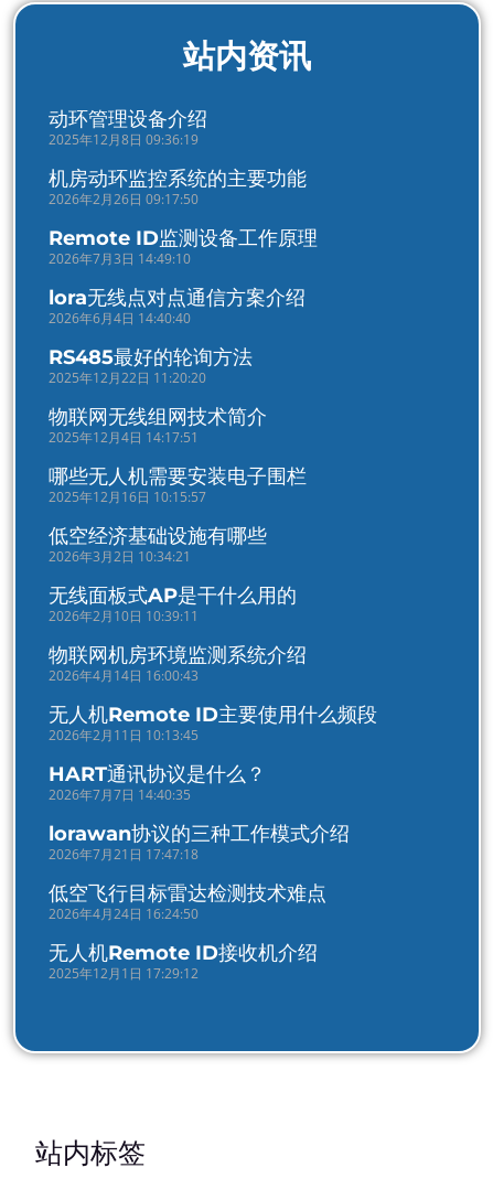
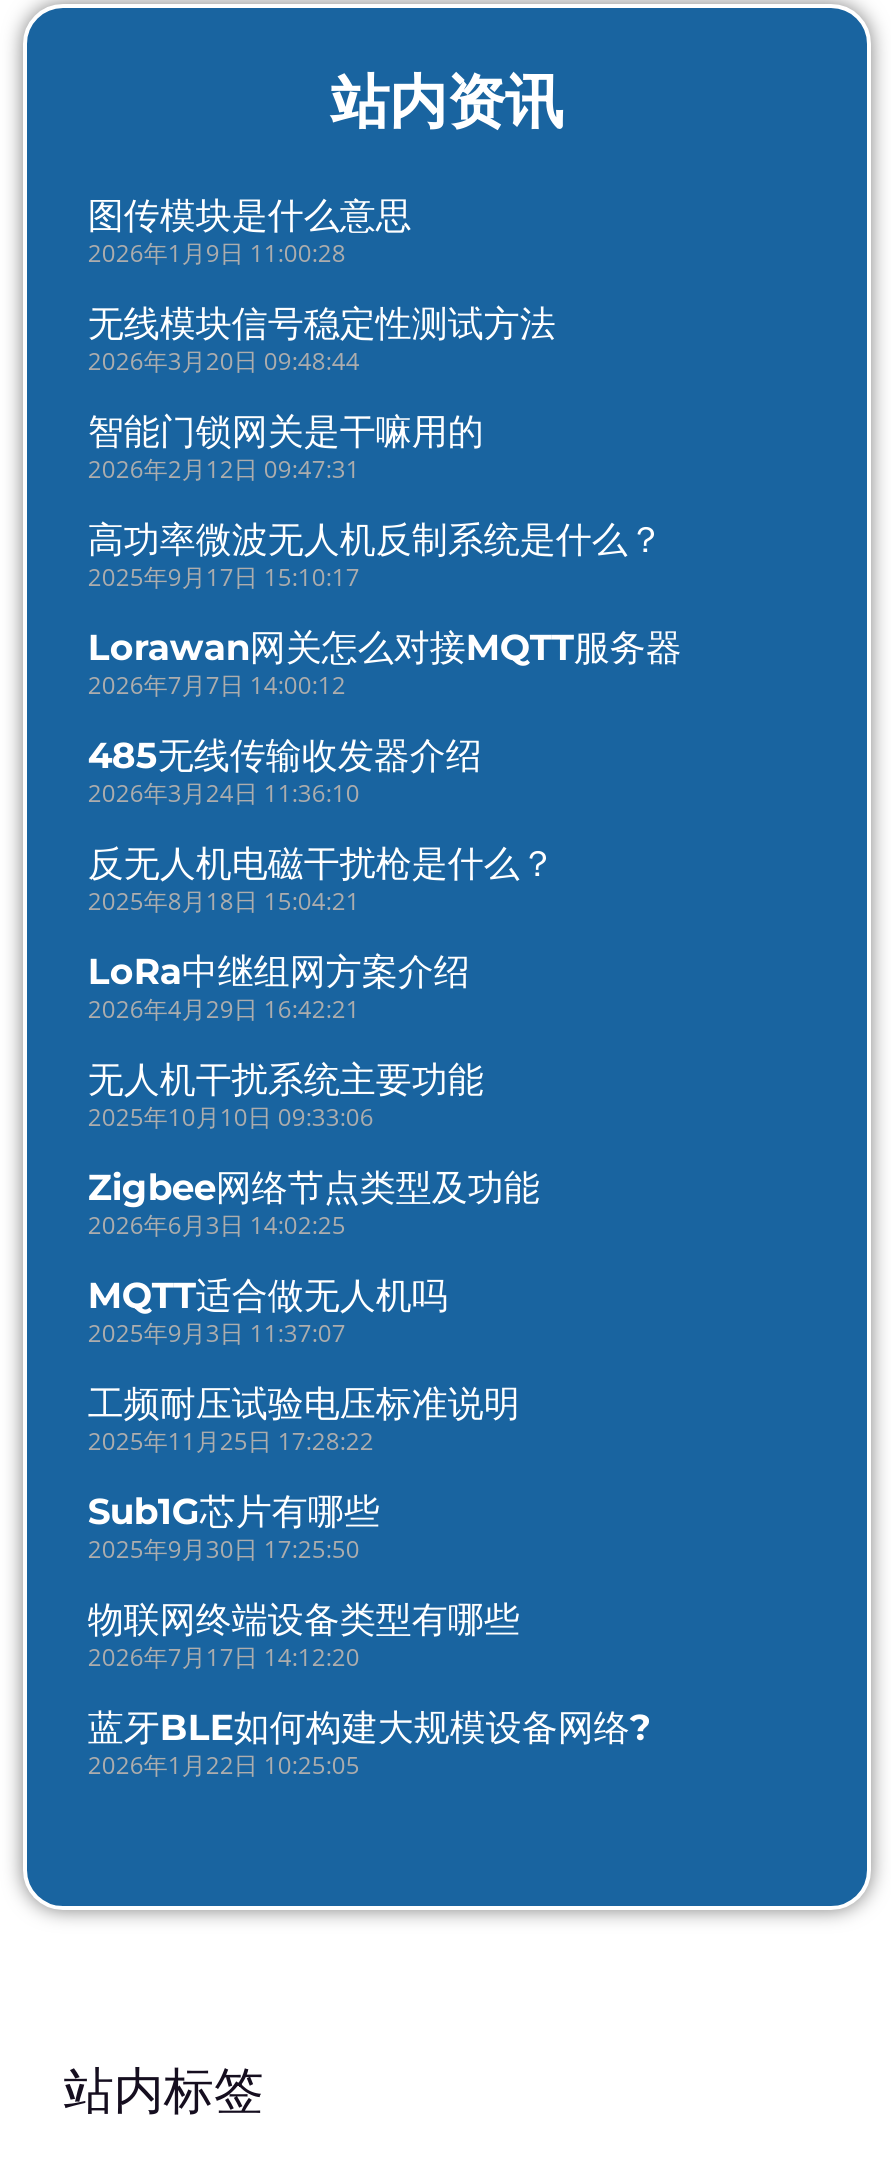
- 动环管理设备介绍
- 2025年12月8日 09:36:19
+ 图传模块是什么意思
+ 2026年1月9日 11:00:28

- 机房动环监控系统的主要功能
- 2026年2月26日 09:17:50
+ 无线模块信号稳定性测试方法
+ 2026年3月20日 09:48:44

- Remote ID监测设备工作原理
- 2026年7月3日 14:49:10
+ 智能门锁网关是干嘛用的
+ 2026年2月12日 09:47:31

- lora无线点对点通信方案介绍
- 2026年6月4日 14:40:40
+ 高功率微波无人机反制系统是什么？
+ 2025年9月17日 15:10:17

- RS485最好的轮询方法
- 2025年12月22日 11:20:20
+ Lorawan网关怎么对接MQTT服务器
+ 2026年7月7日 14:00:12

- 物联网无线组网技术简介
- 2025年12月4日 14:17:51
+ 485无线传输收发器介绍
+ 2026年3月24日 11:36:10

- 哪些无人机需要安装电子围栏
- 2025年12月16日 10:15:57
+ 反无人机电磁干扰枪是什么？
+ 2025年8月18日 15:04:21

- 低空经济基础设施有哪些
- 2026年3月2日 10:34:21
+ LoRa中继组网方案介绍
+ 2026年4月29日 16:42:21

- 无线面板式AP是干什么用的
- 2026年2月10日 10:39:11
+ 无人机干扰系统主要功能
+ 2025年10月10日 09:33:06

- 物联网机房环境监测系统介绍
- 2026年4月14日 16:00:43
+ Zigbee网络节点类型及功能
+ 2026年6月3日 14:02:25

- 无人机Remote ID主要使用什么频段
- 2026年2月11日 10:13:45
+ MQTT适合做无人机吗
+ 2025年9月3日 11:37:07

- HART通讯协议是什么？
- 2026年7月7日 14:40:35
+ 工频耐压试验电压标准说明
+ 2025年11月25日 17:28:22

- lorawan协议的三种工作模式介绍
- 2026年7月21日 17:47:18
+ Sub1G芯片有哪些
+ 2025年9月30日 17:25:50

- 低空飞行目标雷达检测技术难点
- 2026年4月24日 16:24:50
+ 物联网终端设备类型有哪些
+ 2026年7月17日 14:12:20

- 无人机Remote ID接收机介绍
- 2025年12月1日 17:29:12
+ 蓝牙BLE如何构建大规模设备网络?
+ 2026年1月22日 10:25:05
